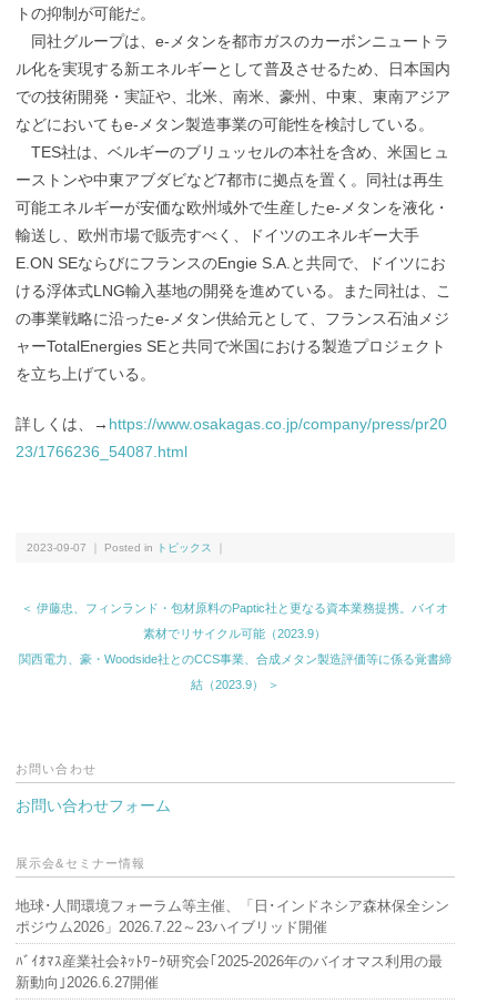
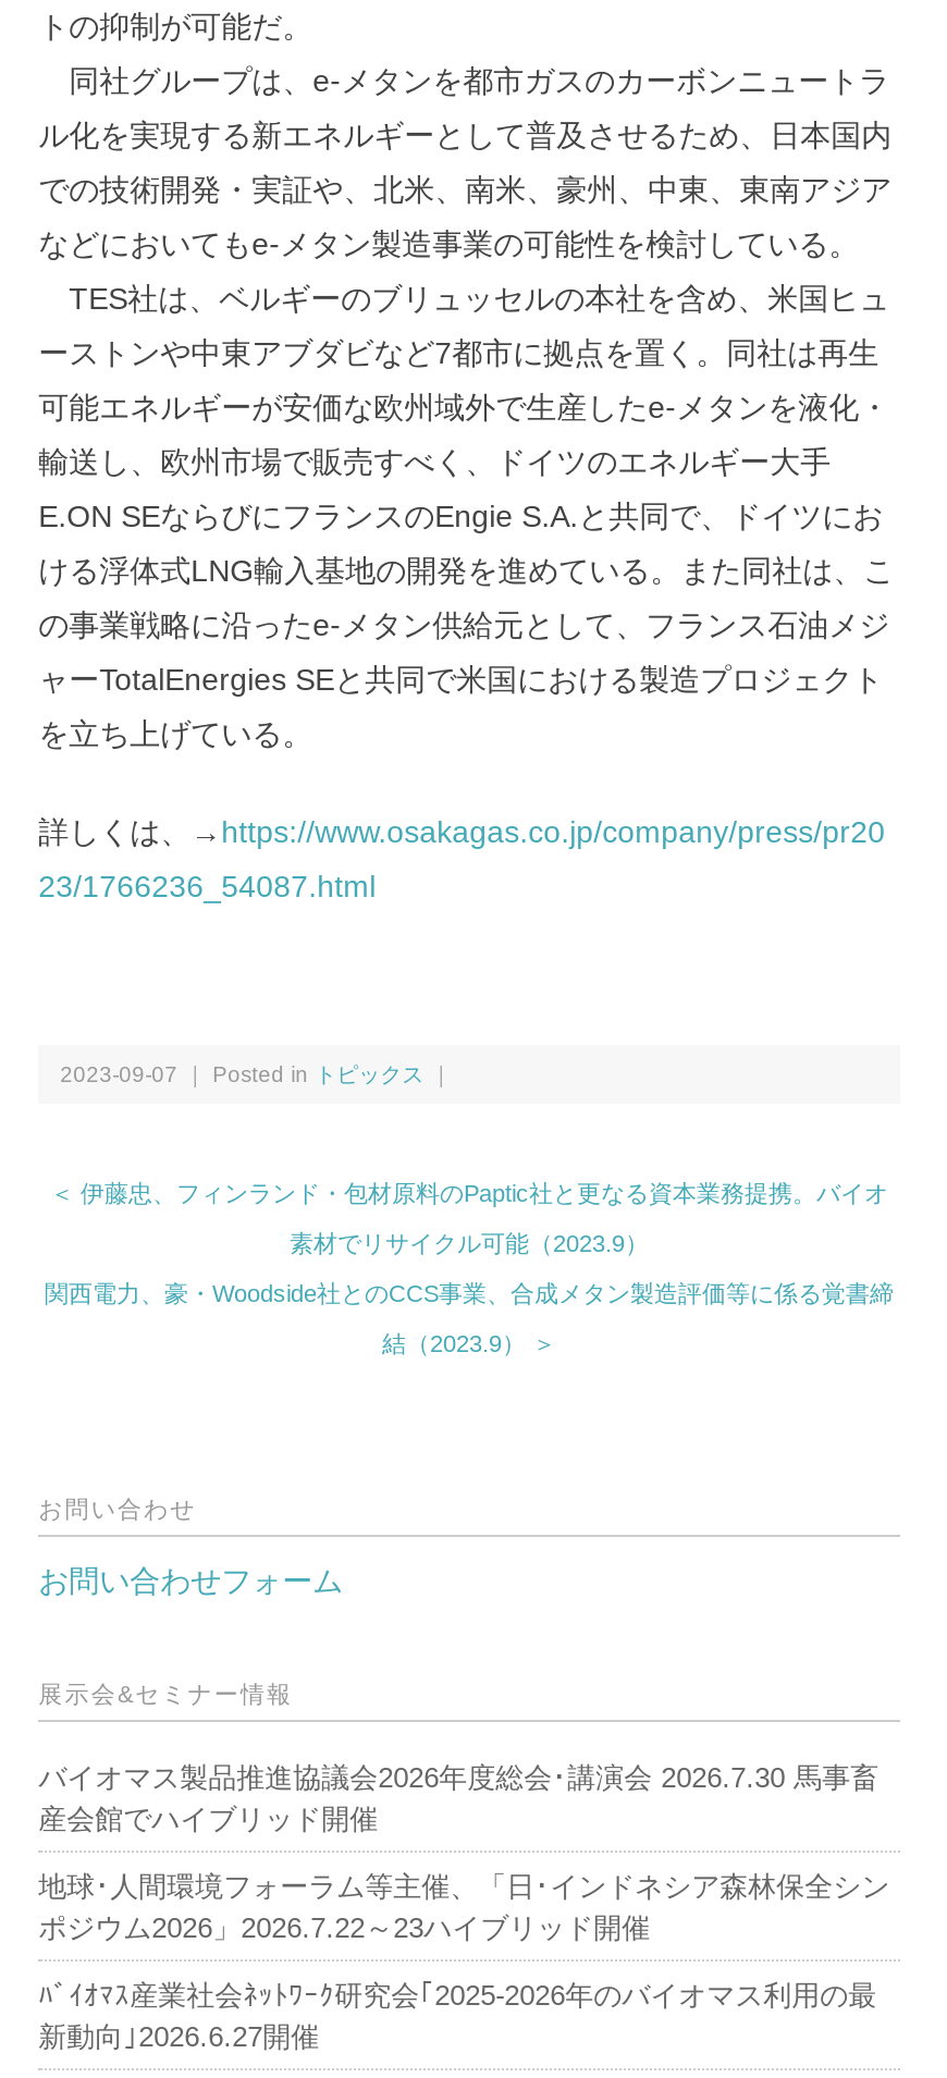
+ バイオマス製品推進協議会2026年度総会･講演会 2026.7.30 馬事畜
+ 産会館でハイブリッド開催
